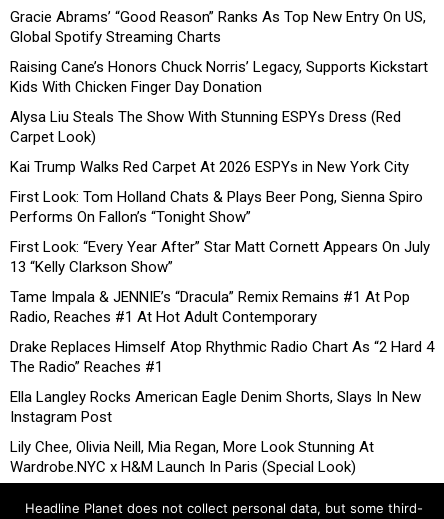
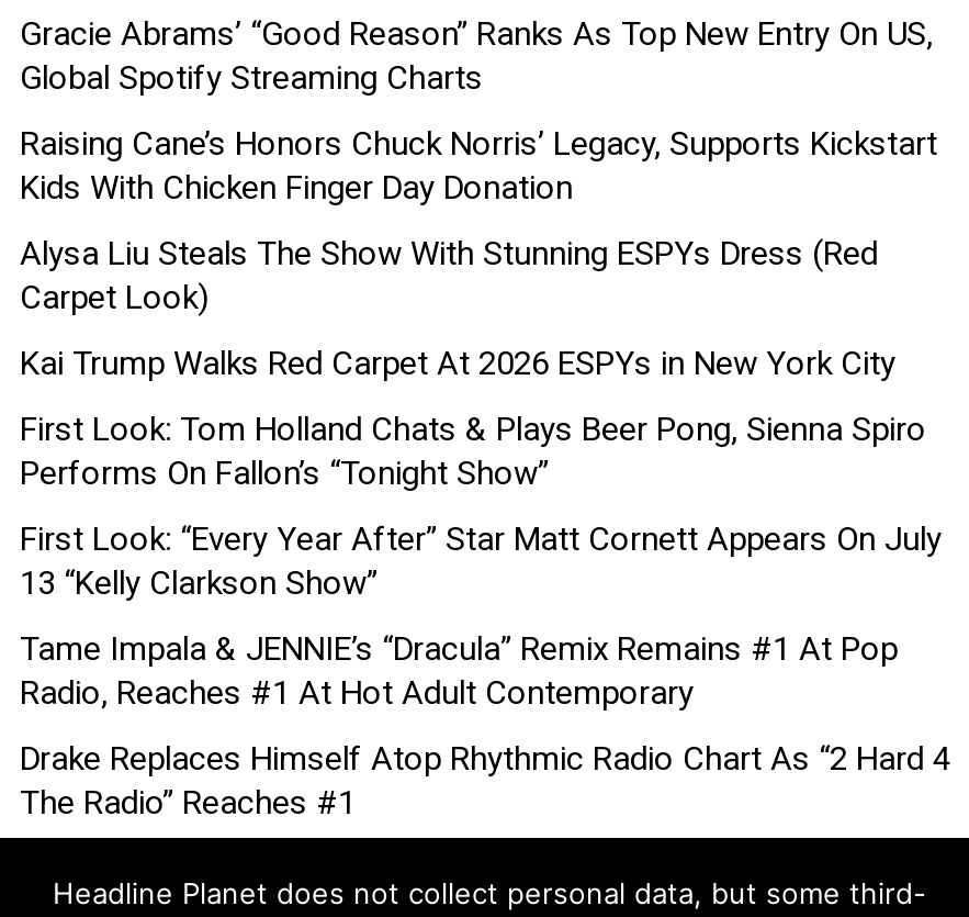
- Ella Langley Rocks American Eagle Denim Shorts, Slays In New
- Instagram Post
- Lily Chee, Olivia Neill, Mia Regan, More Look Stunning At
- Wardrobe.NYC x H&M Launch In Paris (Special Look)
